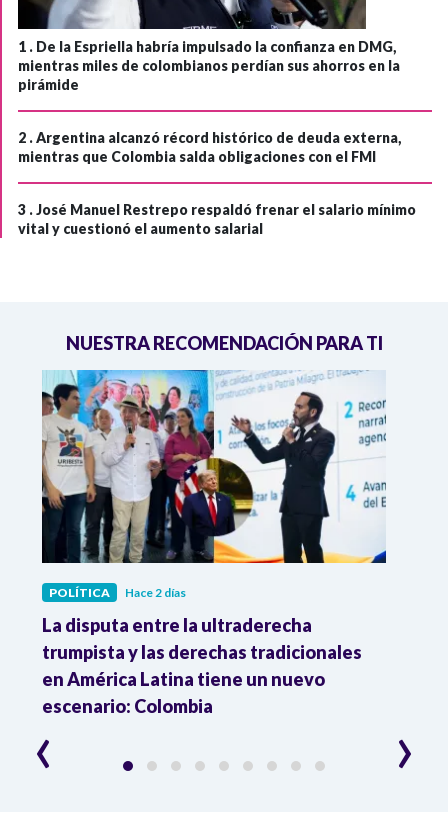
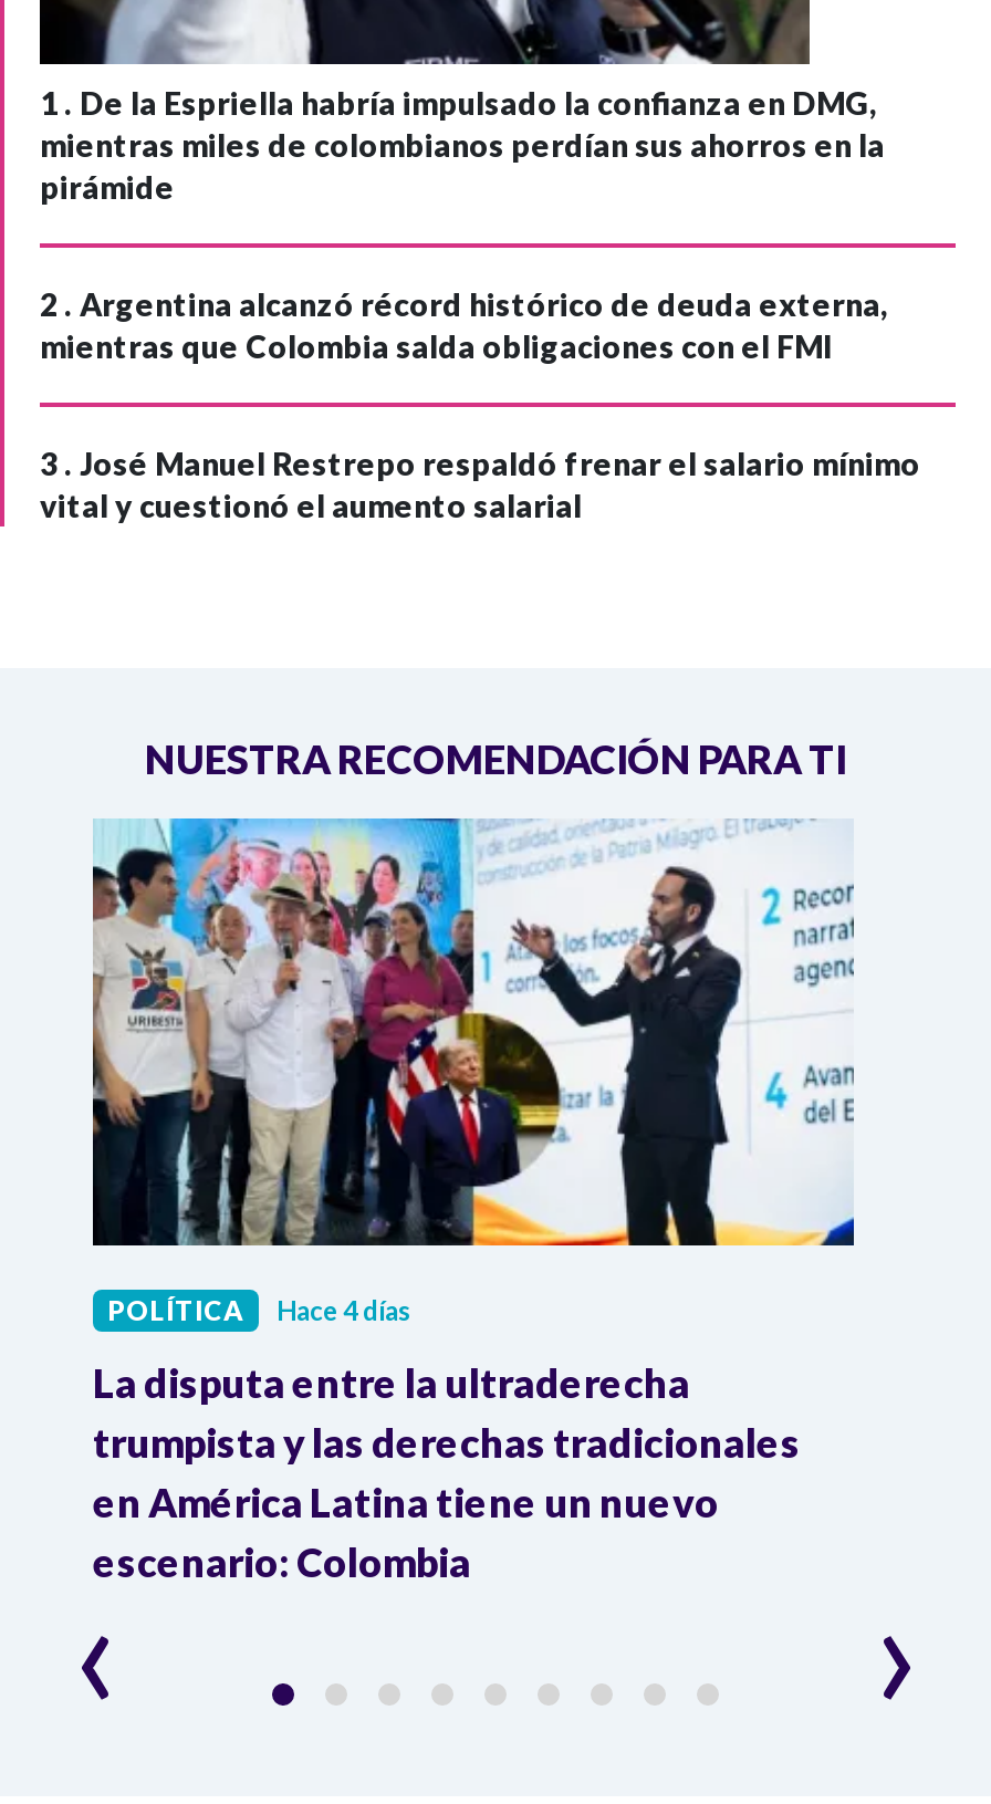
- POLÍTICA Hace 2 días
+ POLÍTICA Hace 4 días
